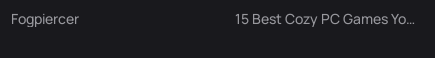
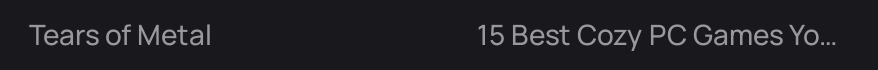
- Fogpiercer
+ Tears of Metal
